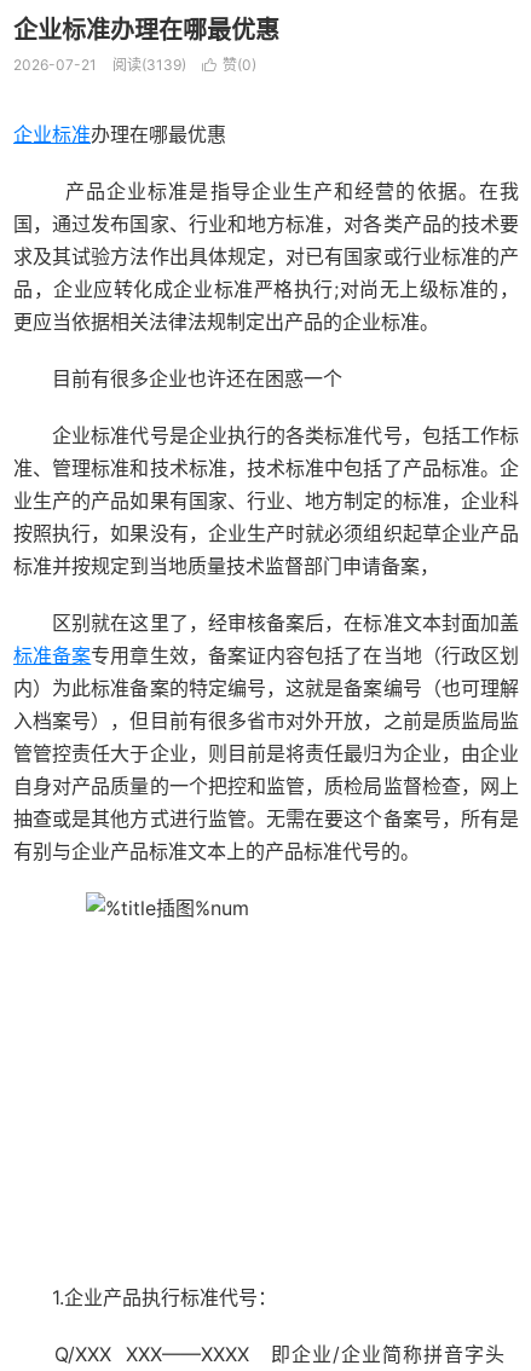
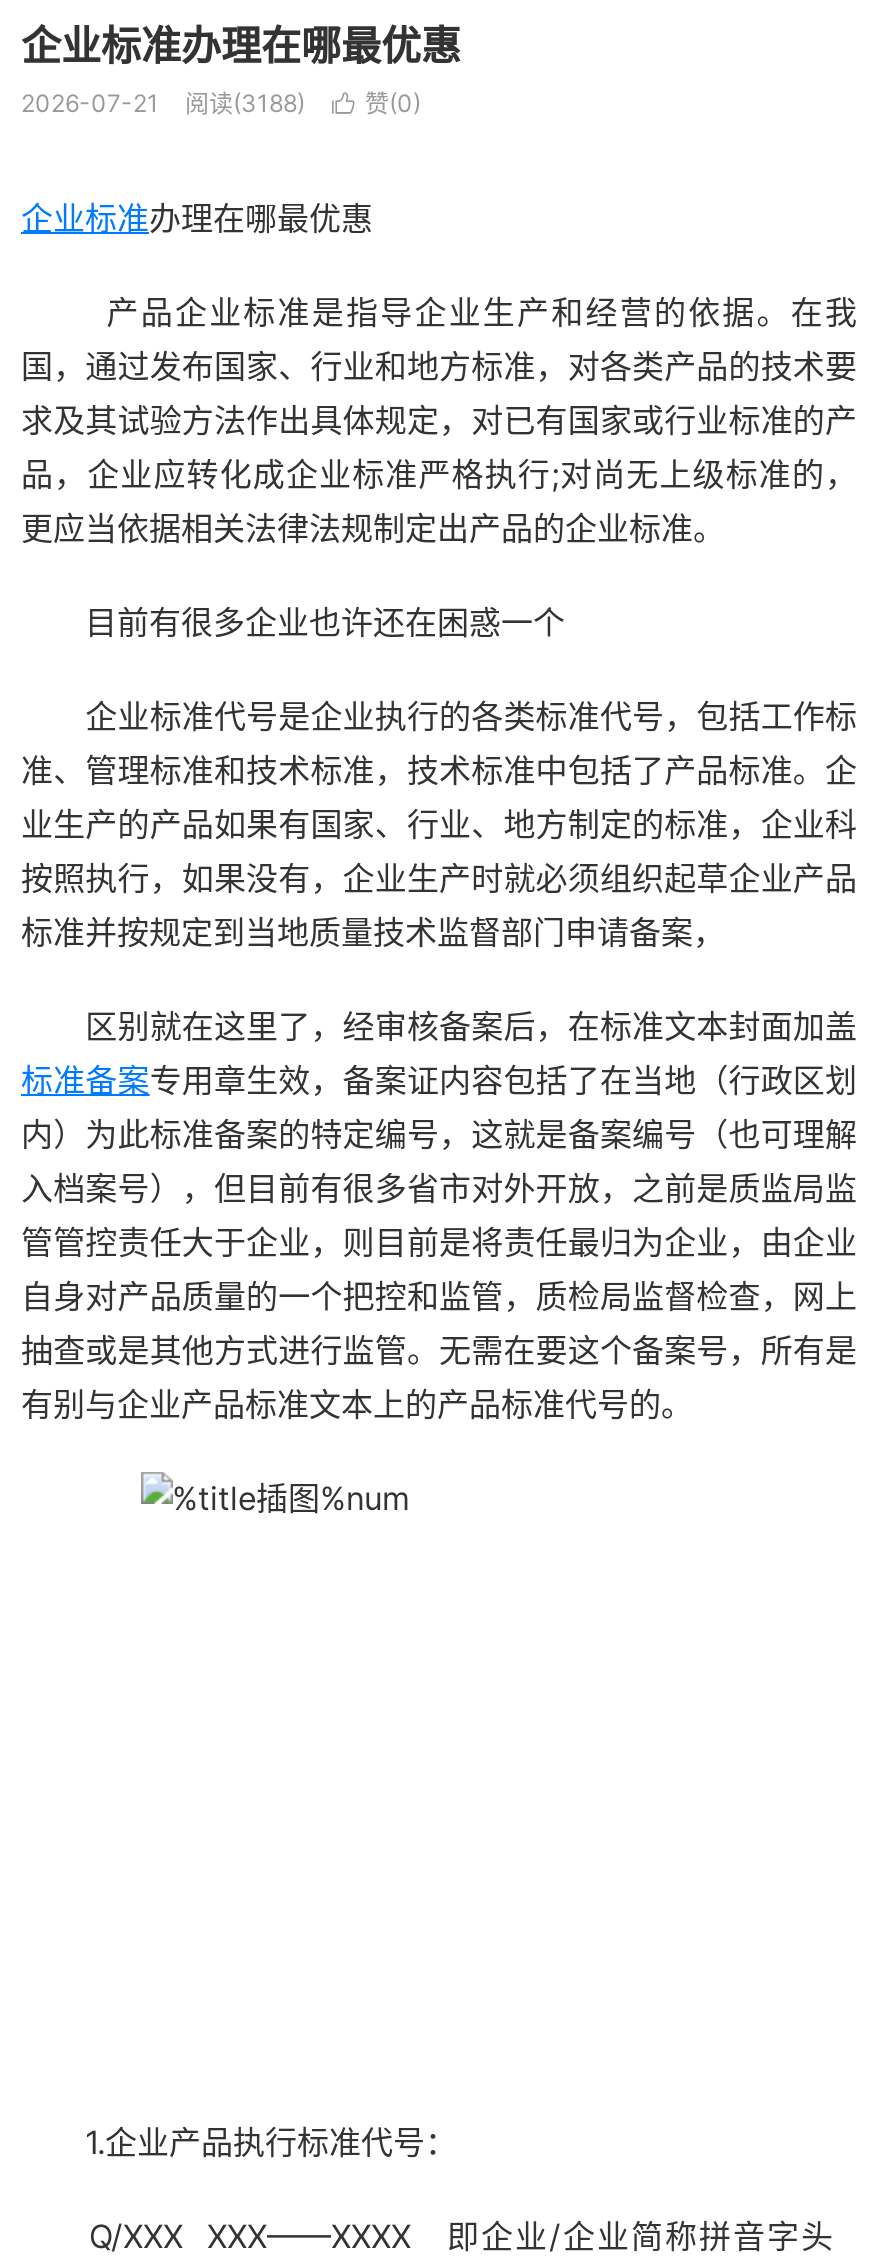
- 阅读(3139)
+ 阅读(3188)
